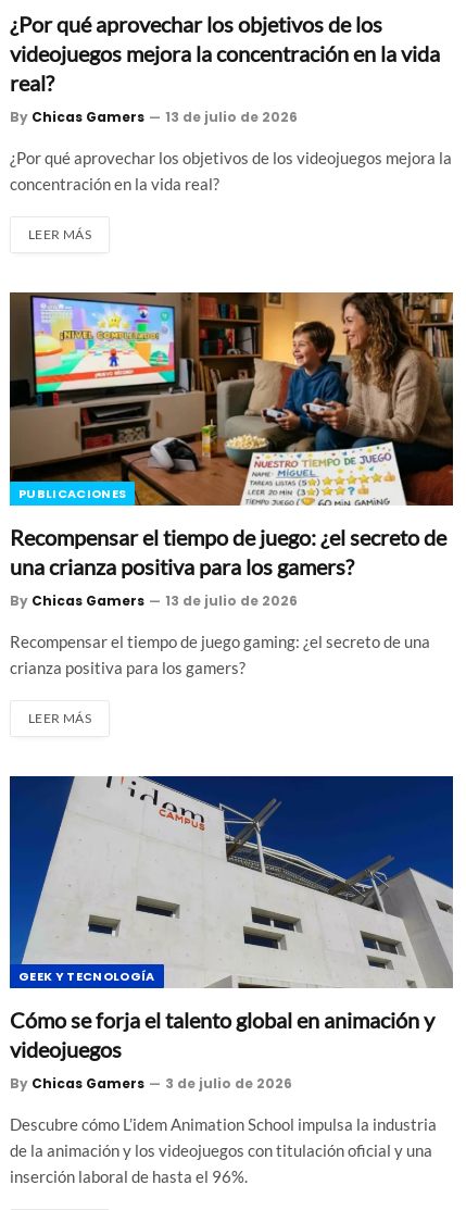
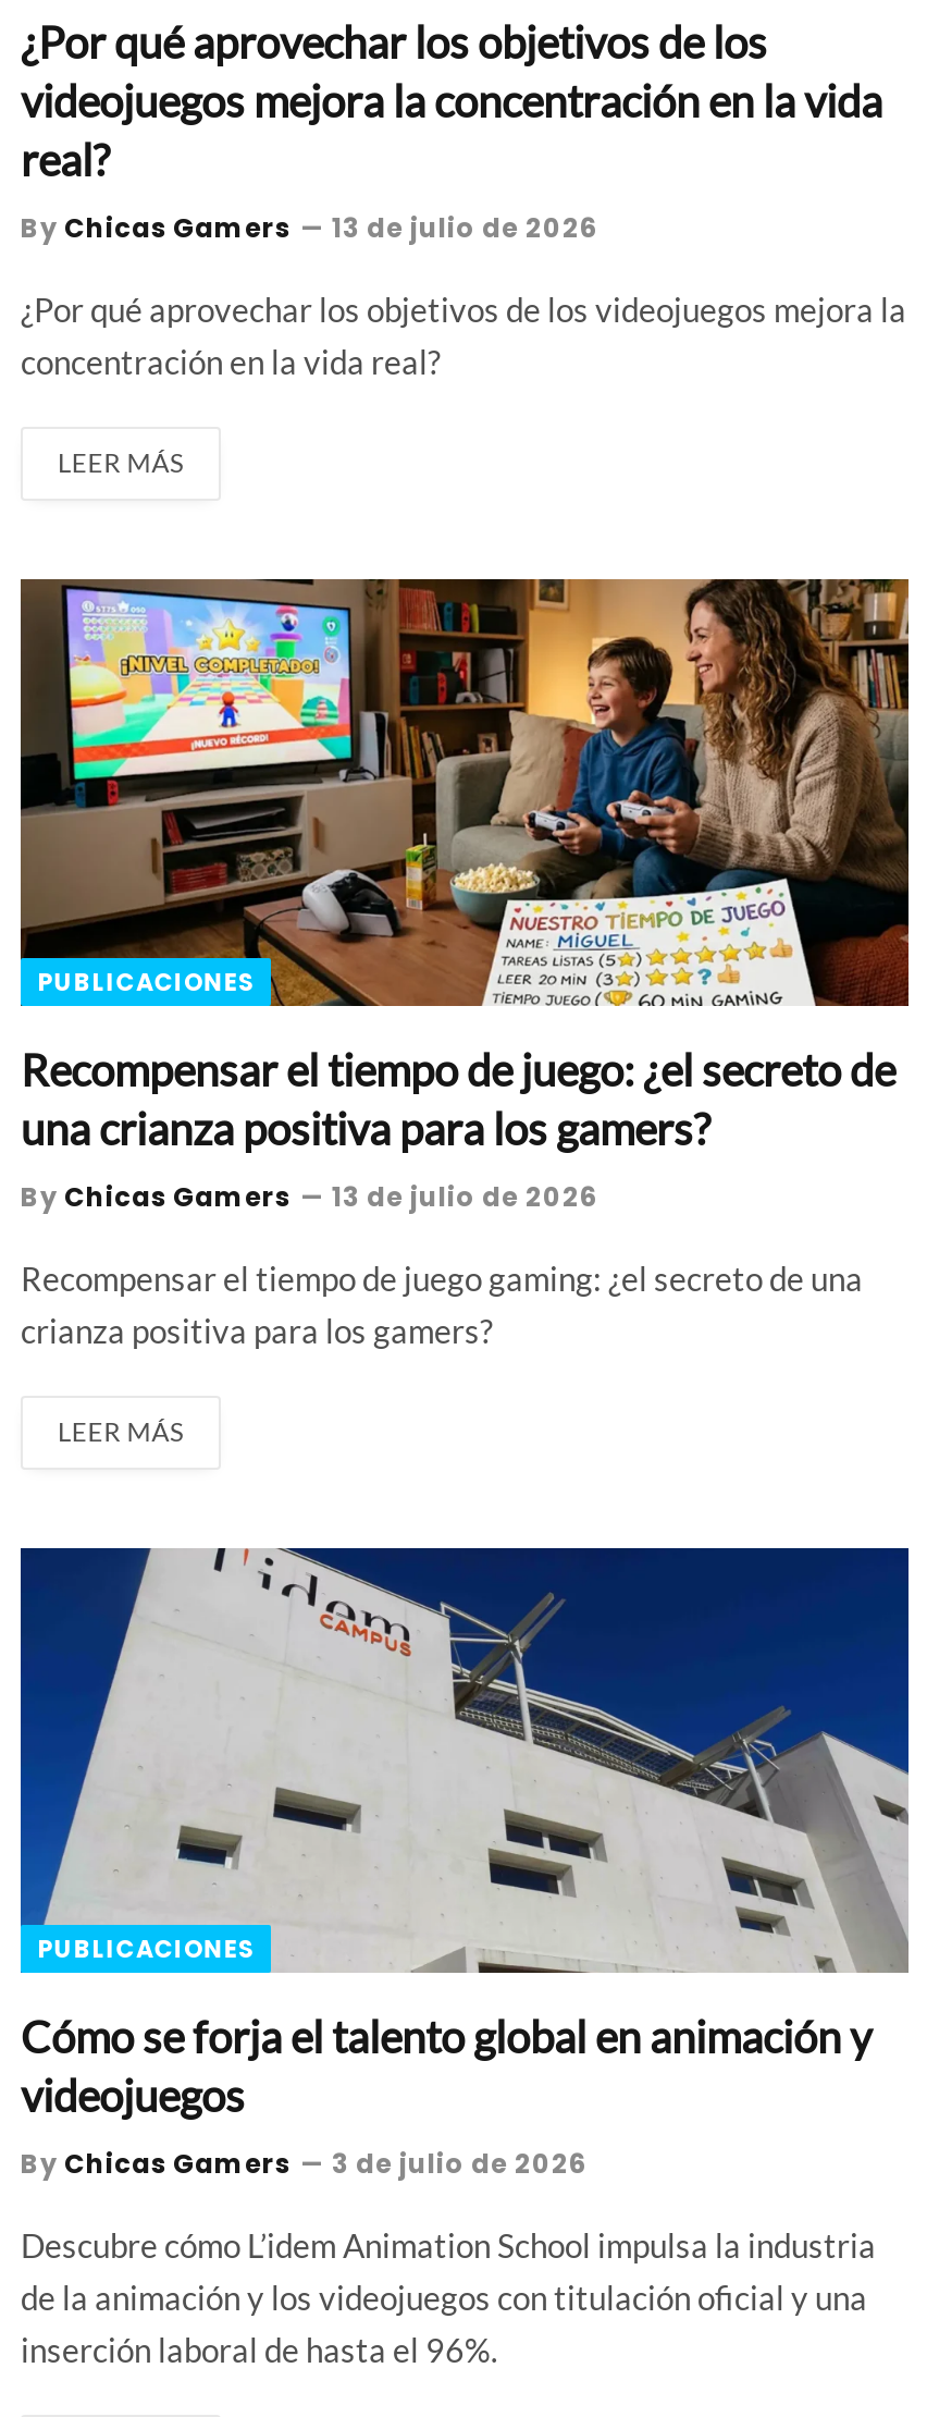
- GEEK Y TECNOLOGÍA
+ PUBLICACIONES
